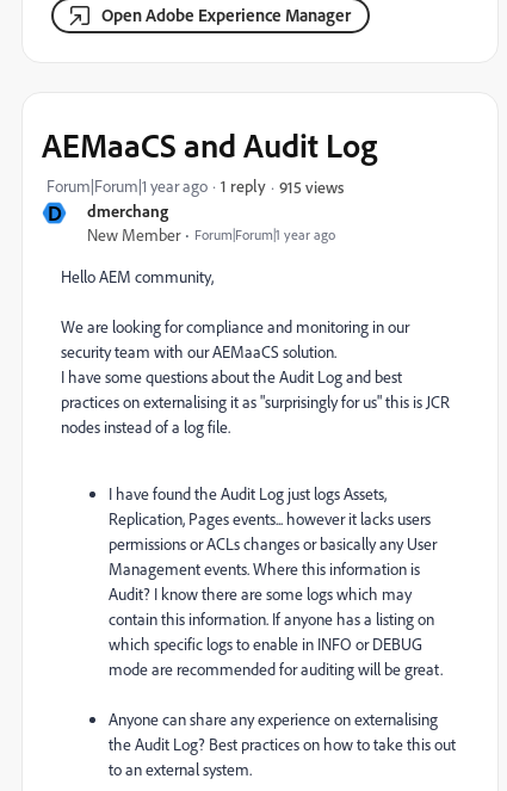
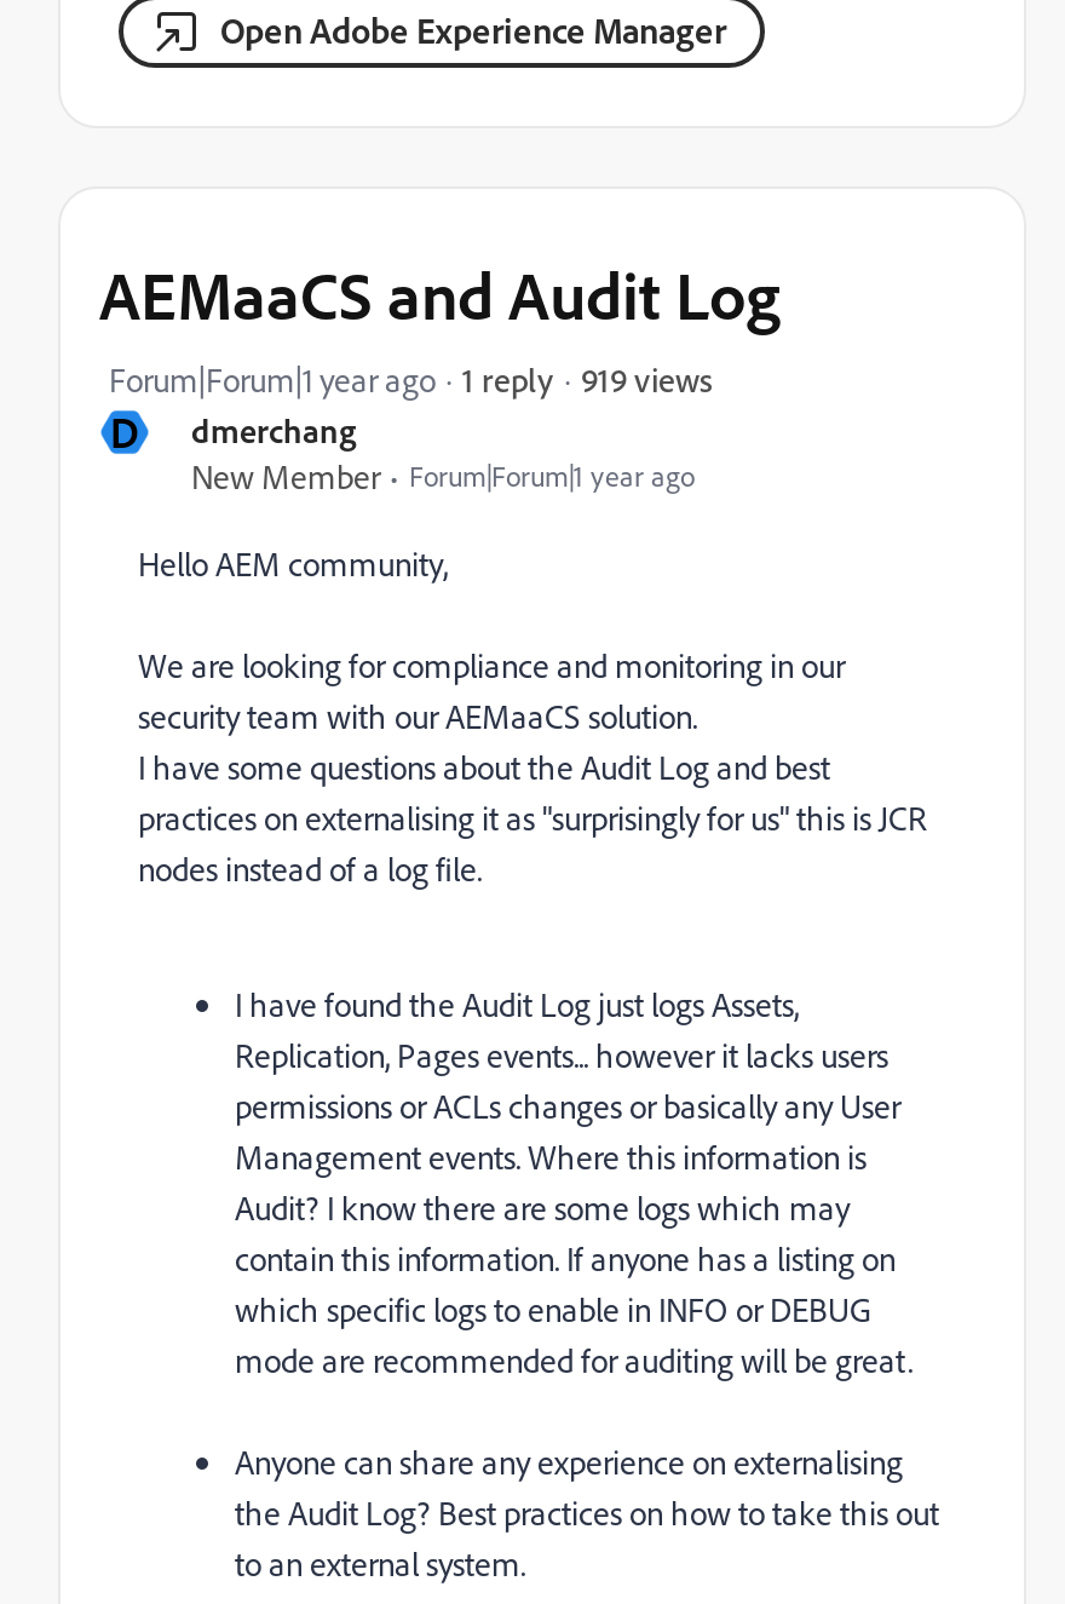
- 915 views
+ 919 views
